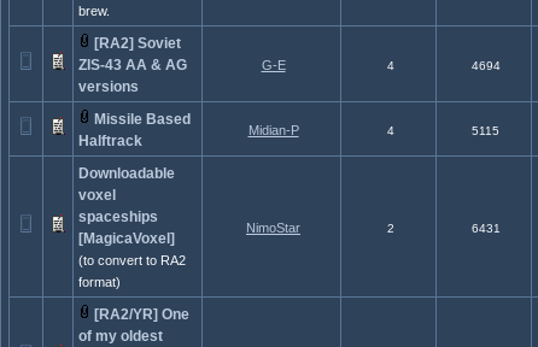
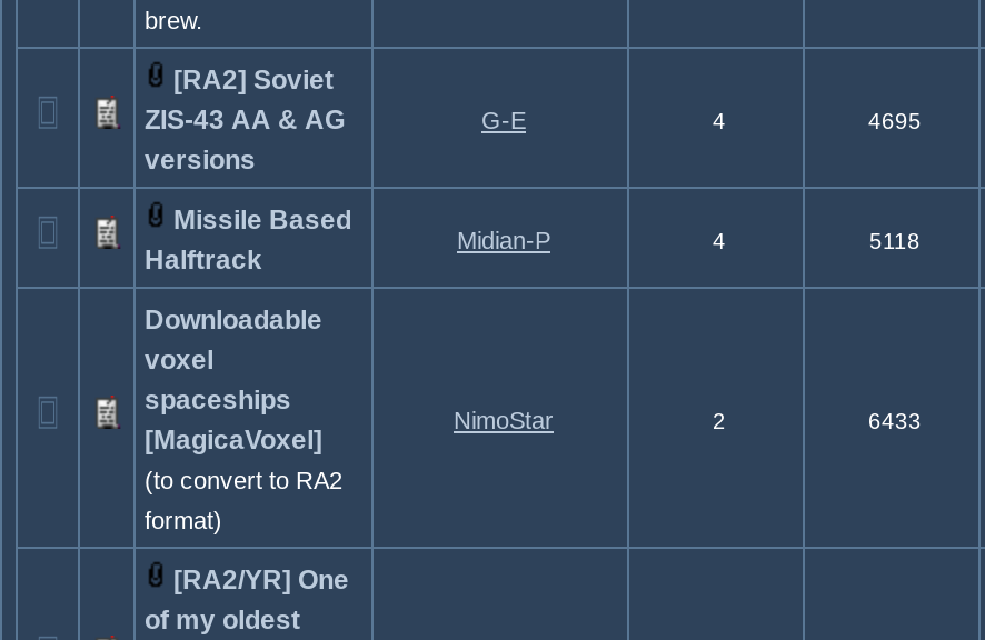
- 4694
+ 4695

- 5115
+ 5118

- 6431
+ 6433
